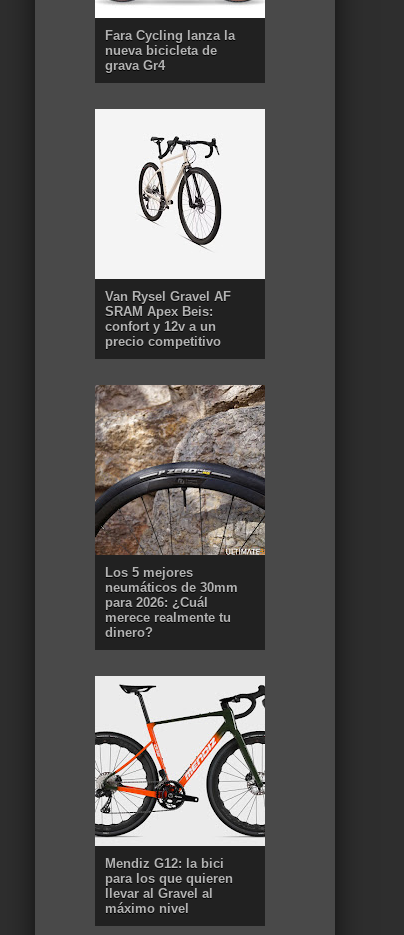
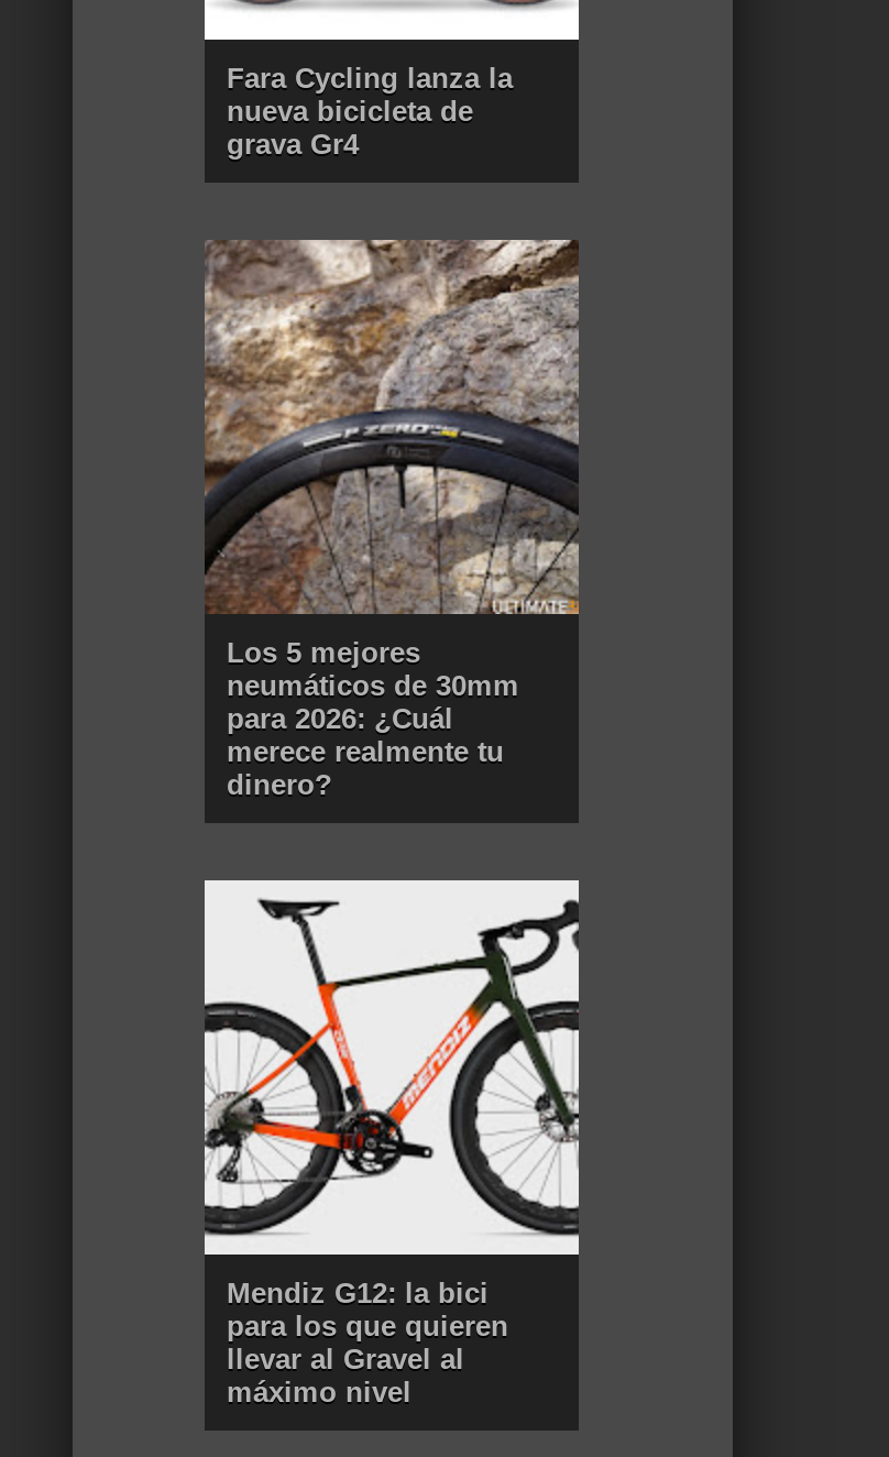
- [image]
- Van Rysel Gravel AF
- SRAM Apex Beis:
- confort y 12v a un
- precio competitivo
